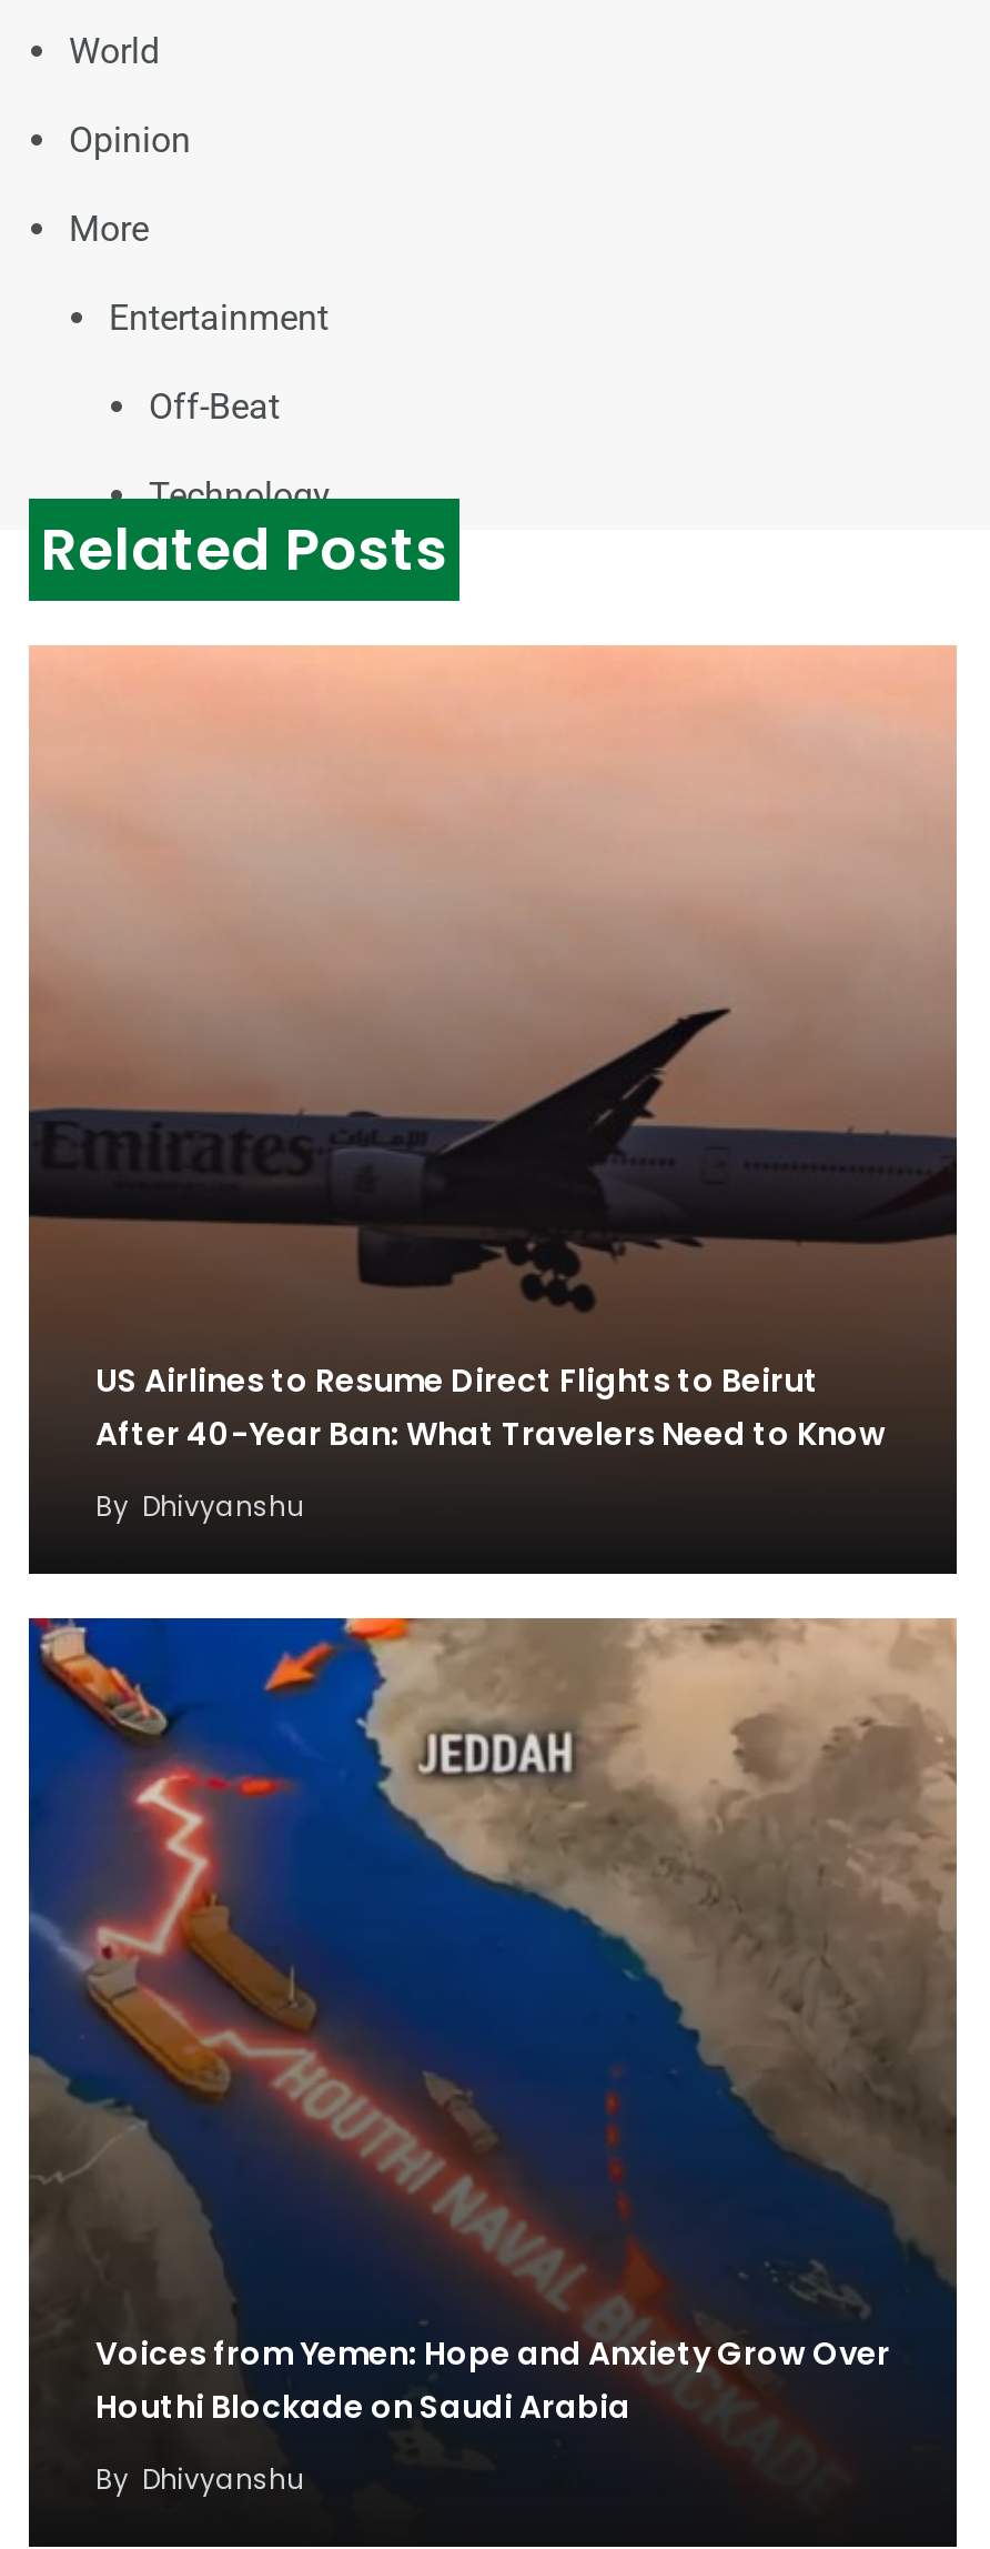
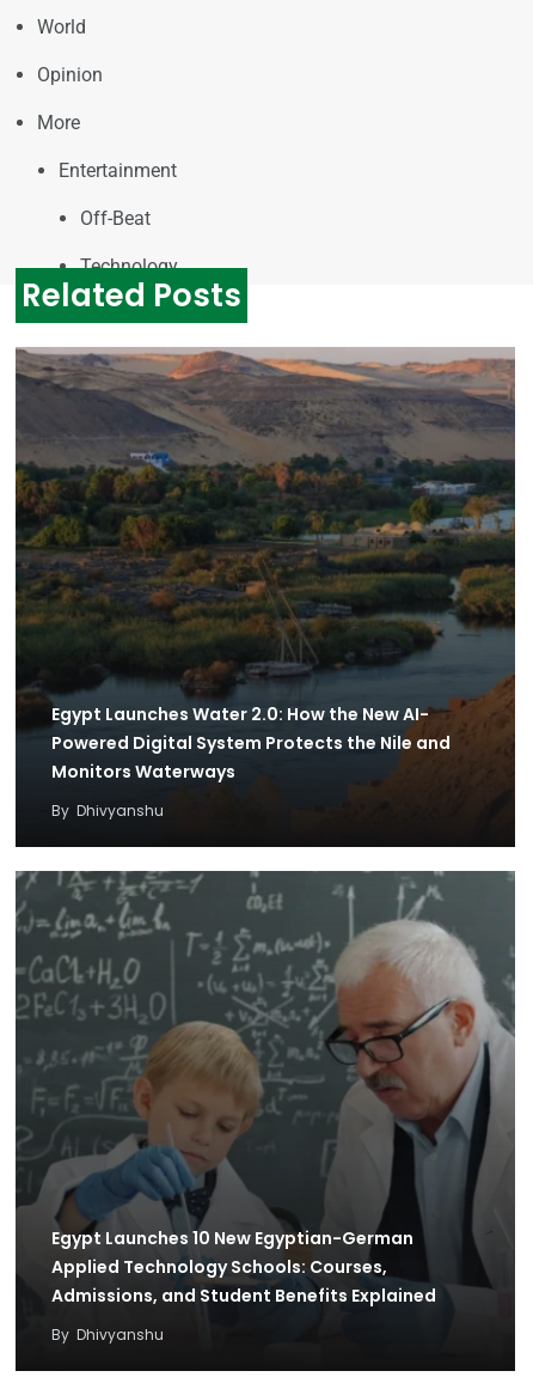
- [image]
- US Airlines to Resume Direct Flights to Beirut
- After 40-Year Ban: What Travelers Need to Know
+ [image]
+ Egypt Launches Water 2.0: How the New AI-
+ Powered Digital System Protects the Nile and
+ Monitors Waterways

- [image]
- Voices from Yemen: Hope and Anxiety Grow Over
- Houthi Blockade on Saudi Arabia
+ [image]
+ Egypt Launches 10 New Egyptian-German
+ Applied Technology Schools: Courses,
+ Admissions, and Student Benefits Explained
